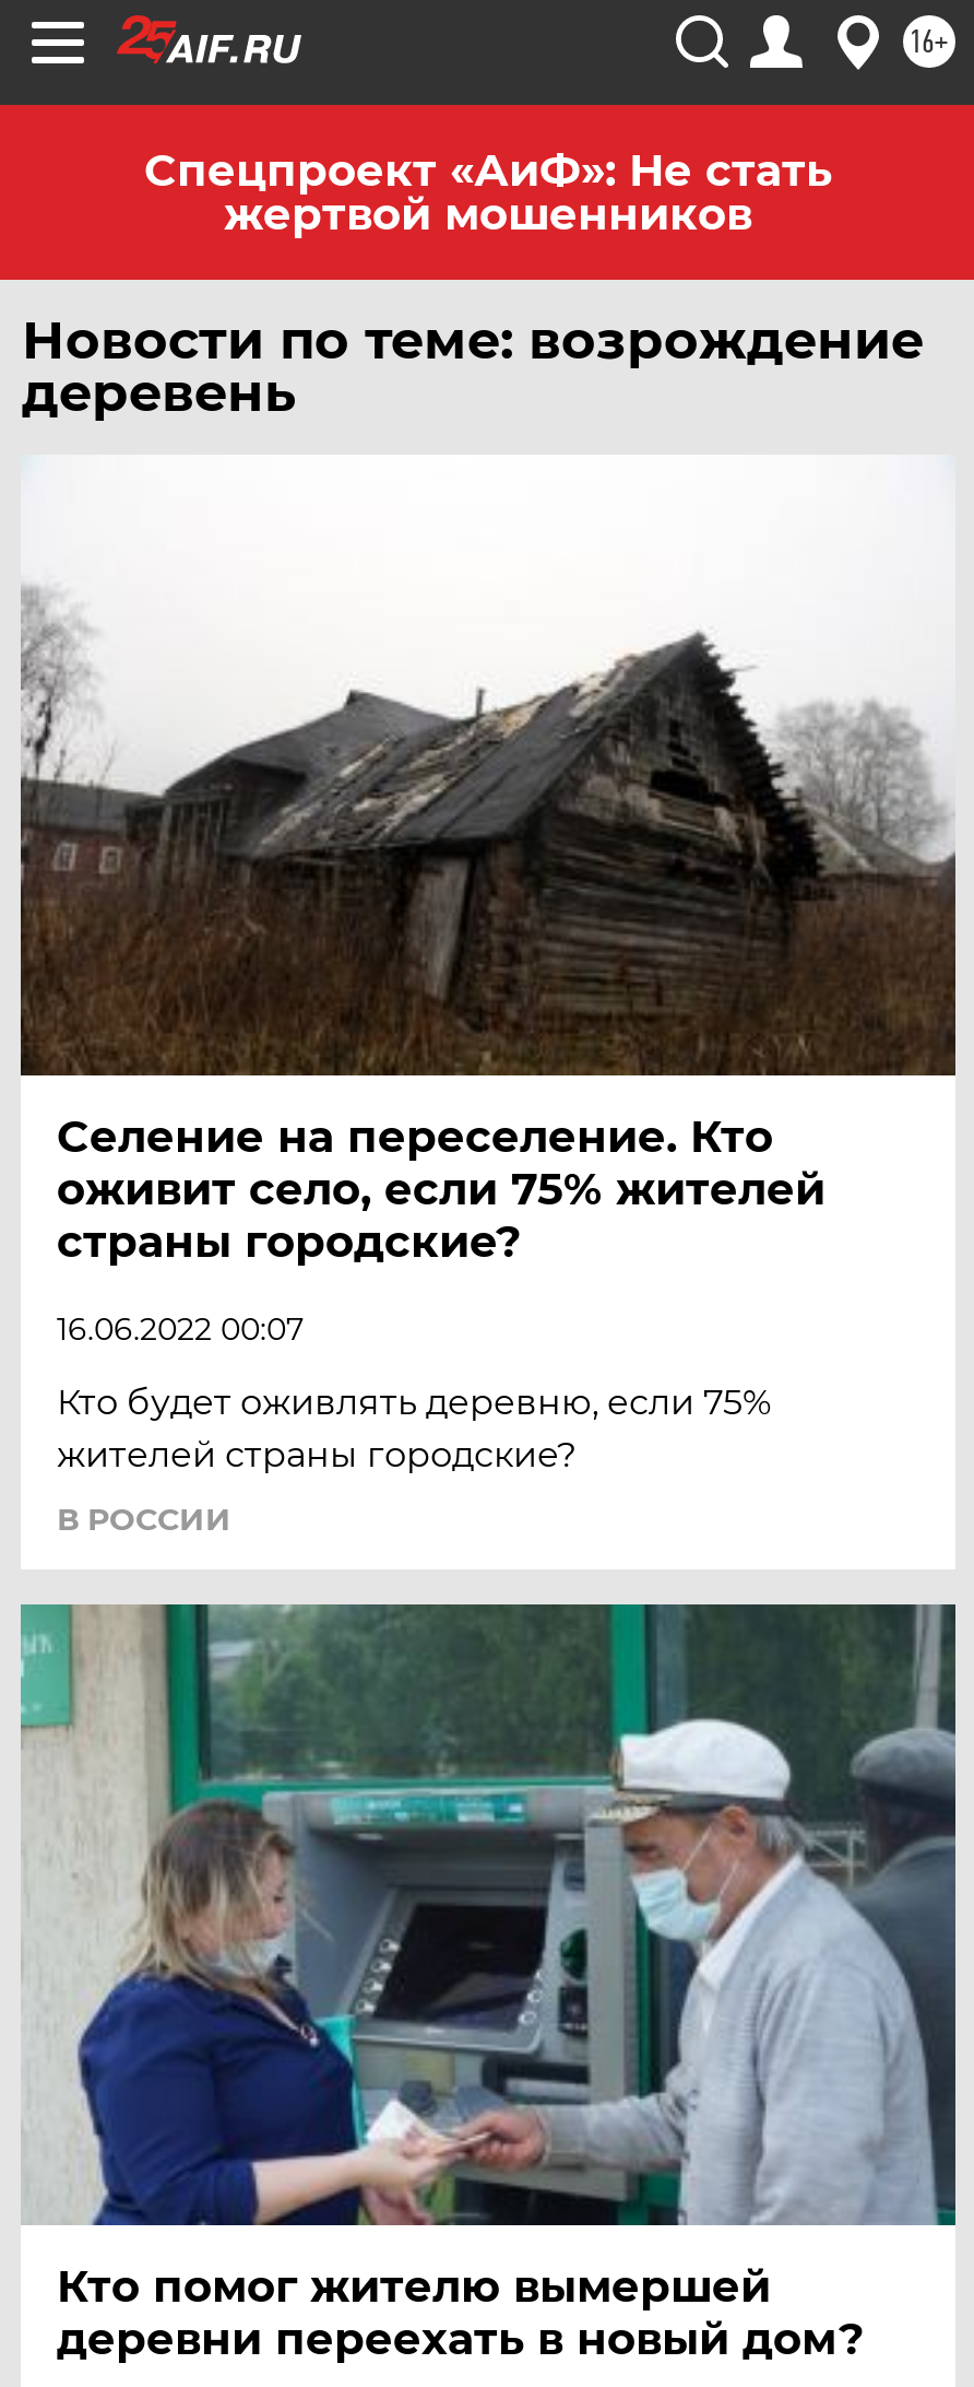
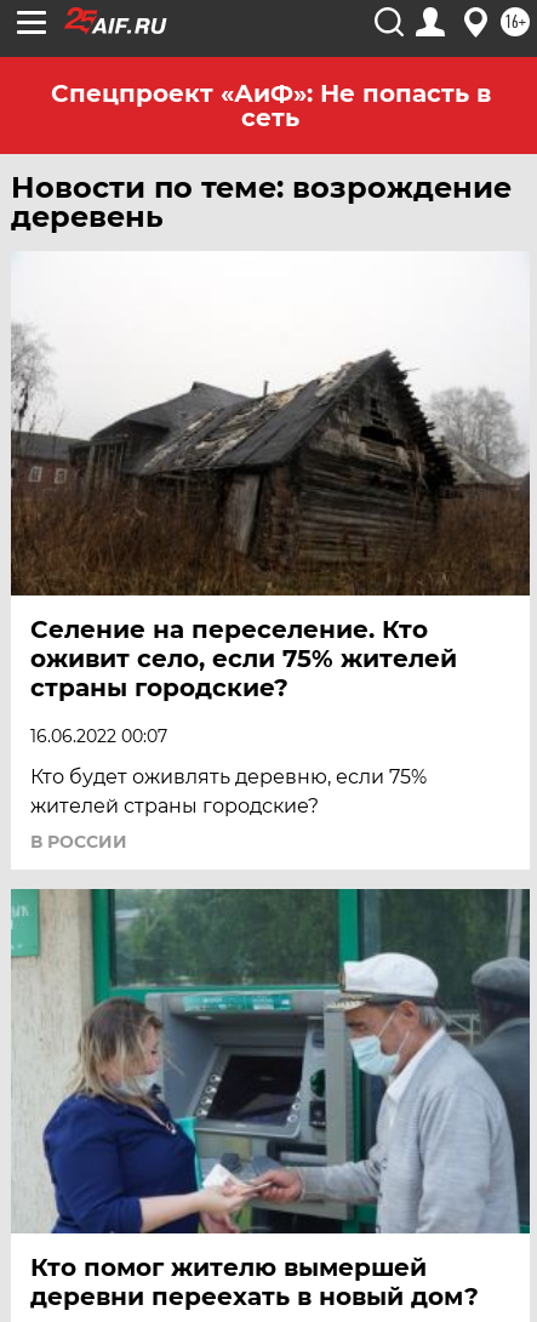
- Спецпроект «АиФ»: Не стать
- жертвой мошенников
+ Спецпроект «АиФ»: Не попасть в
+ сеть
